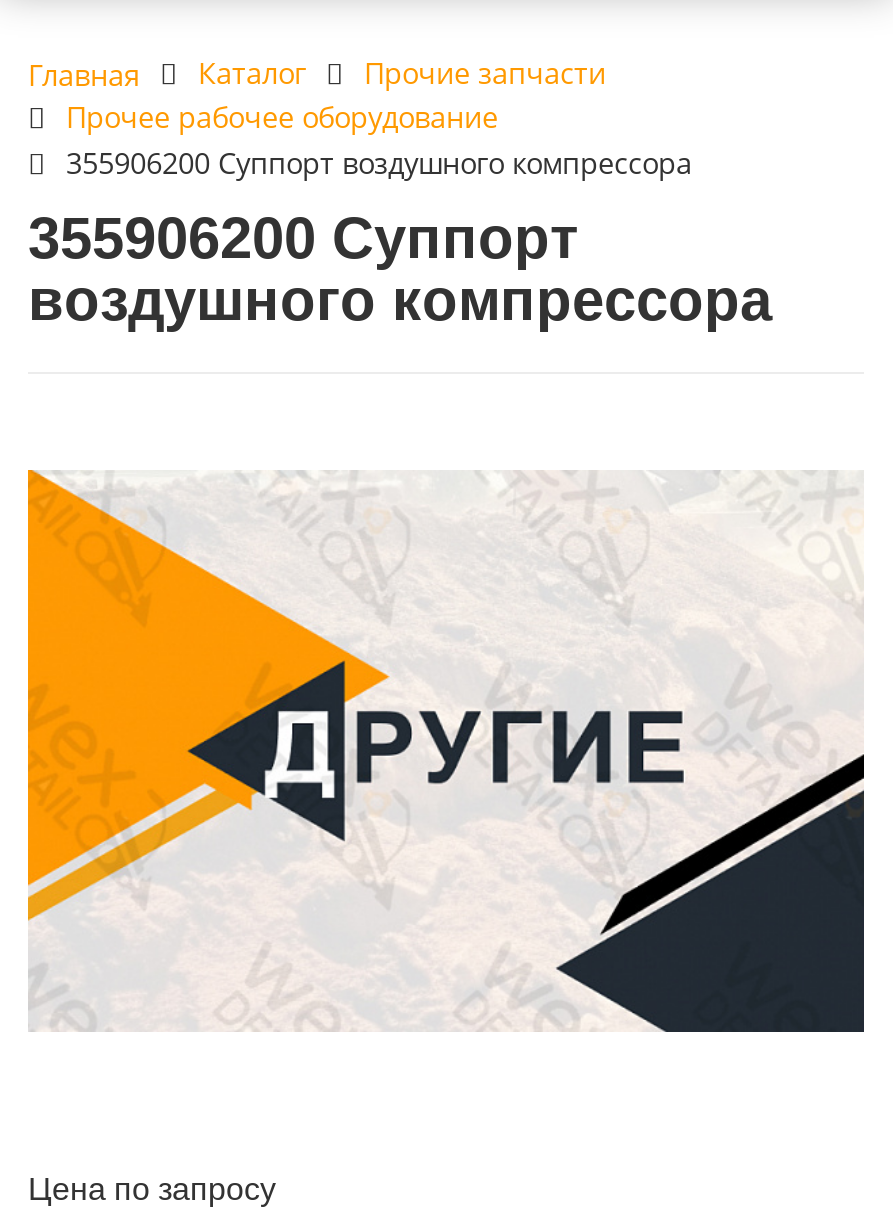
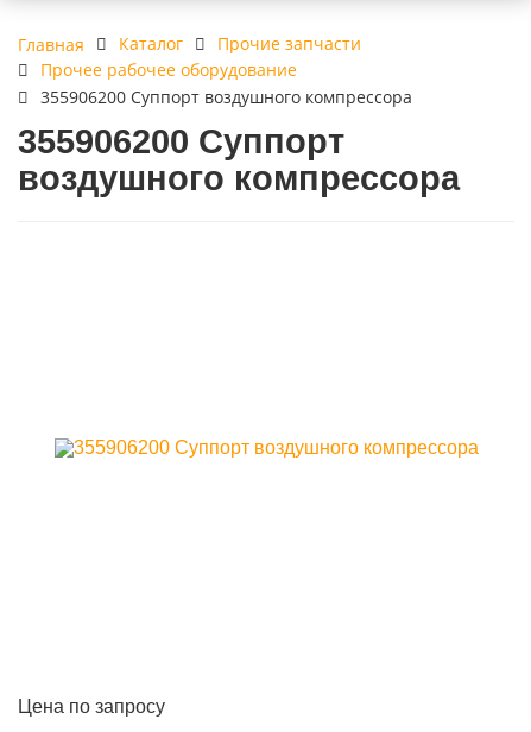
- [image]
